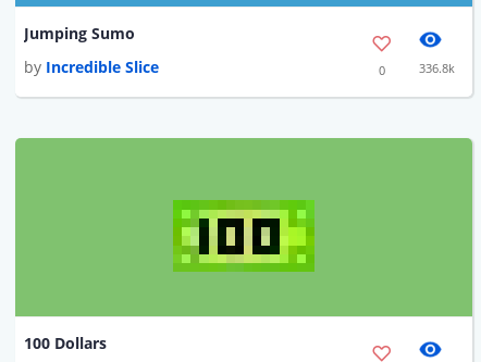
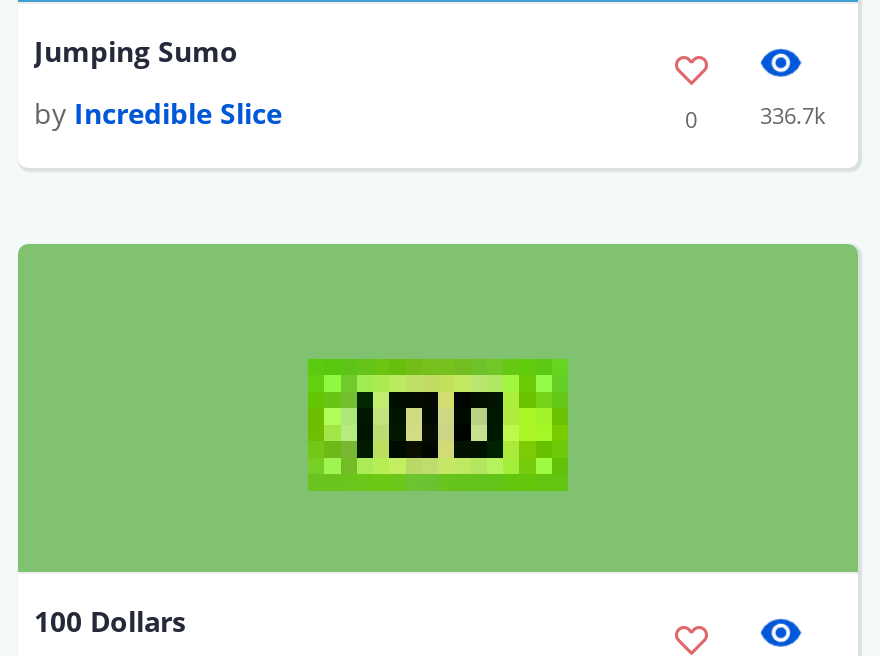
- 336.8k
+ 336.7k
